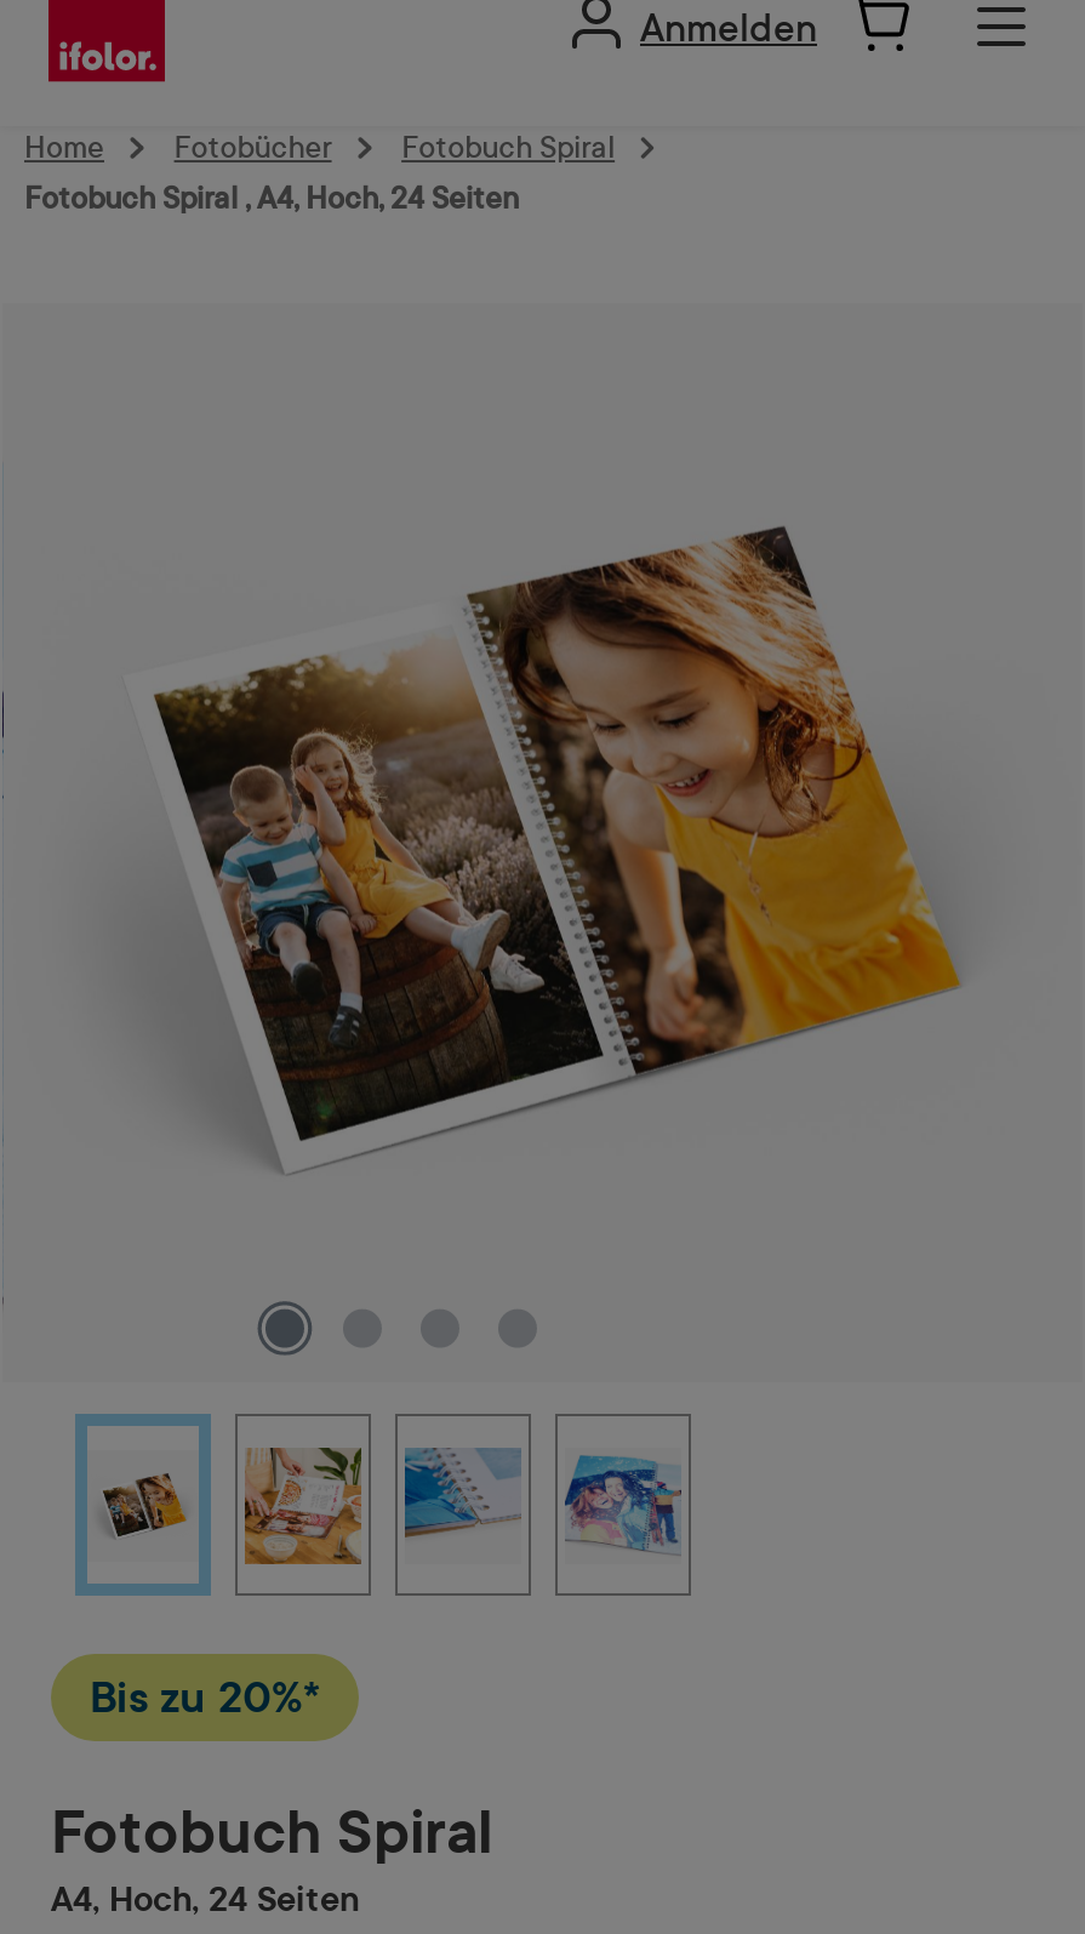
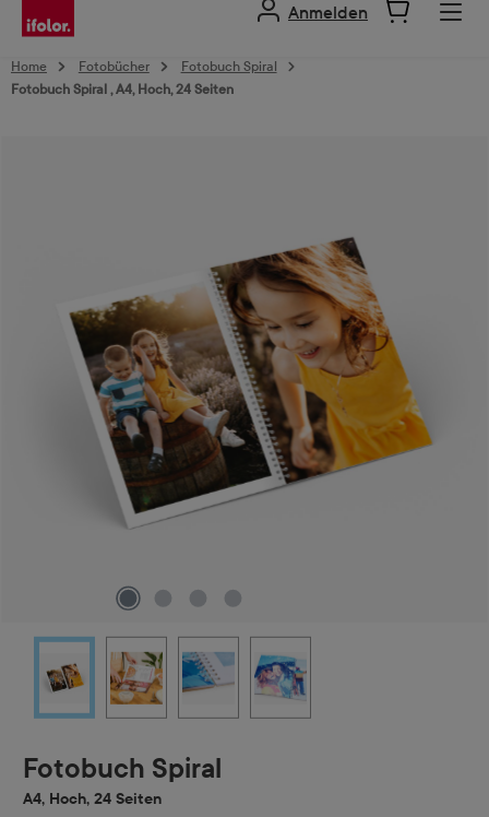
- Bis zu 20%*
